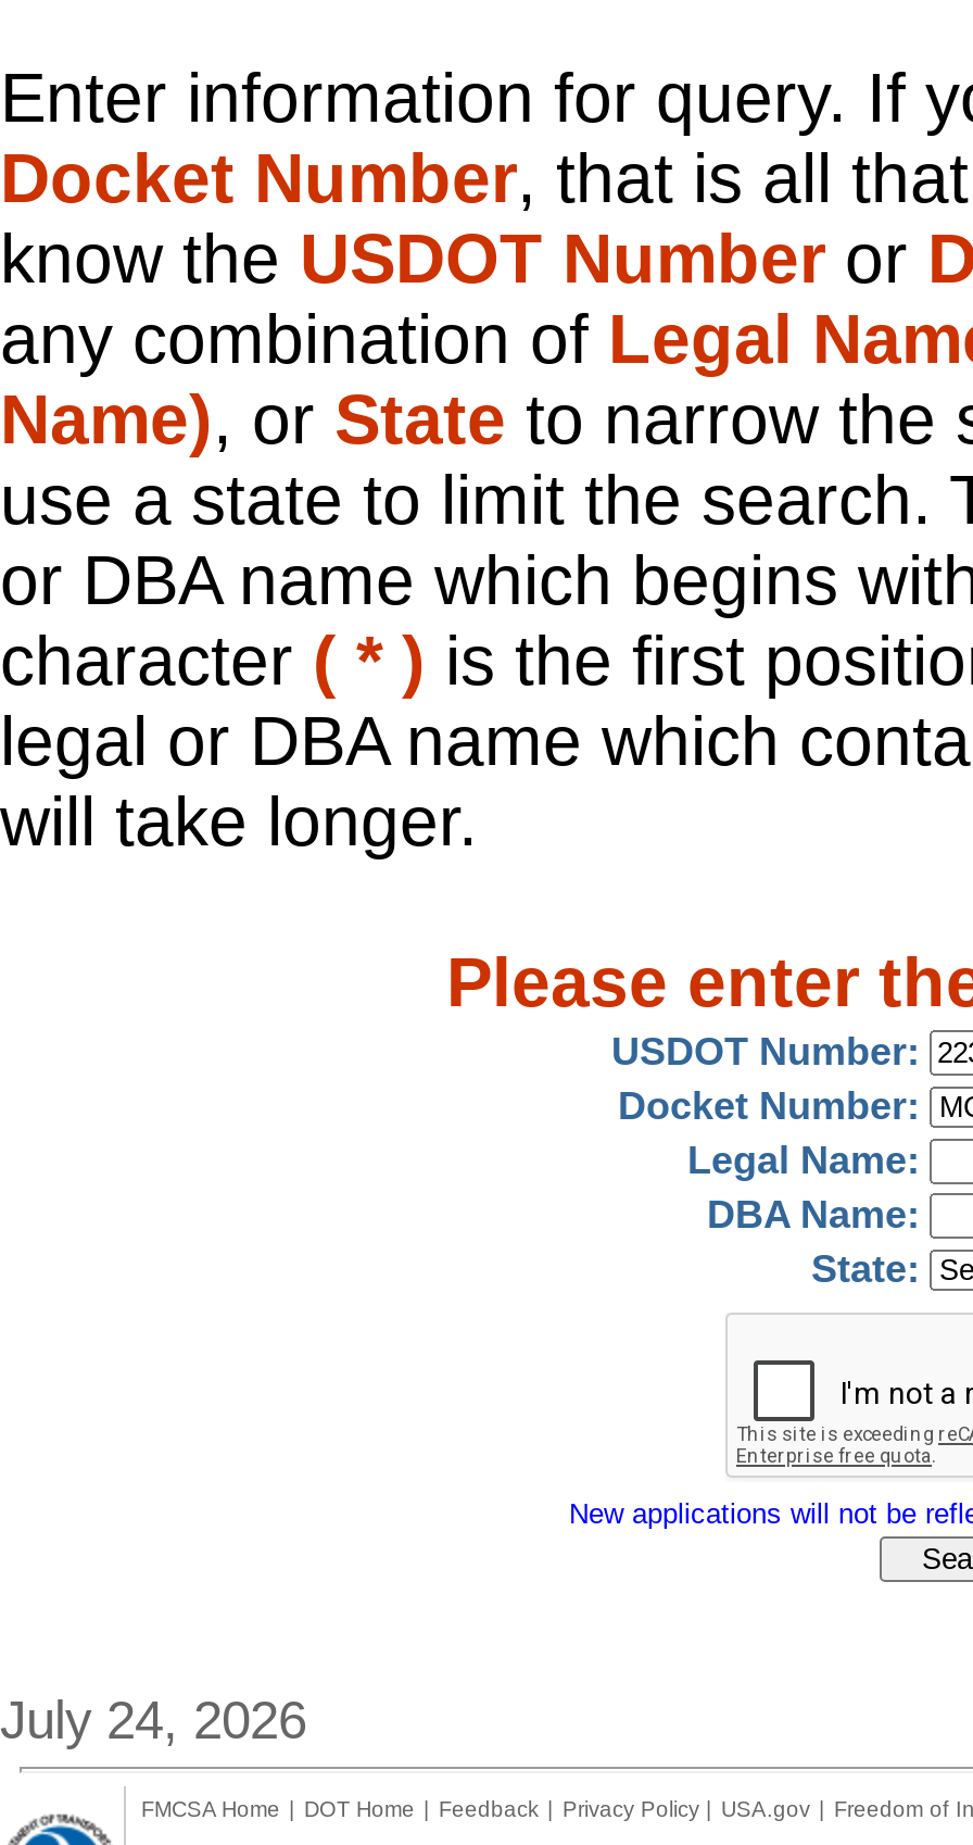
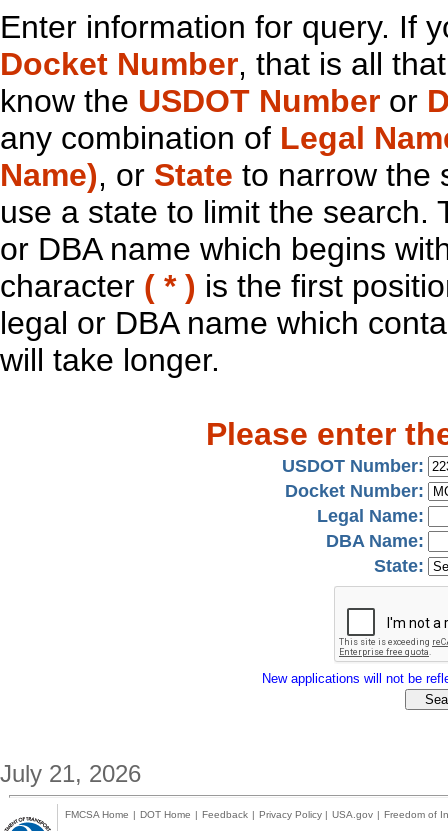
- July 24, 2026
+ July 21, 2026
